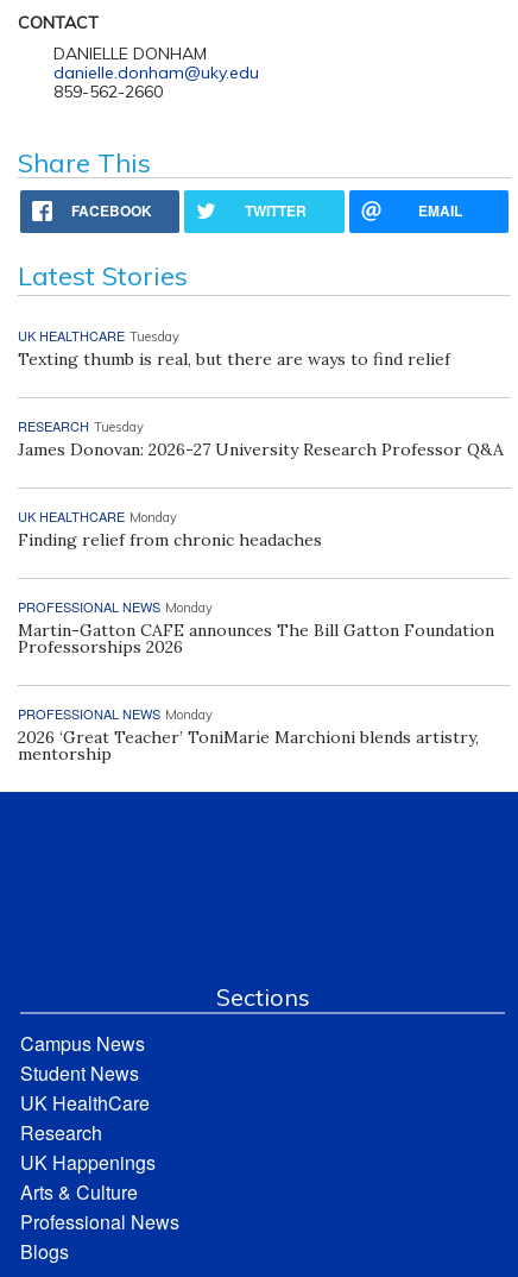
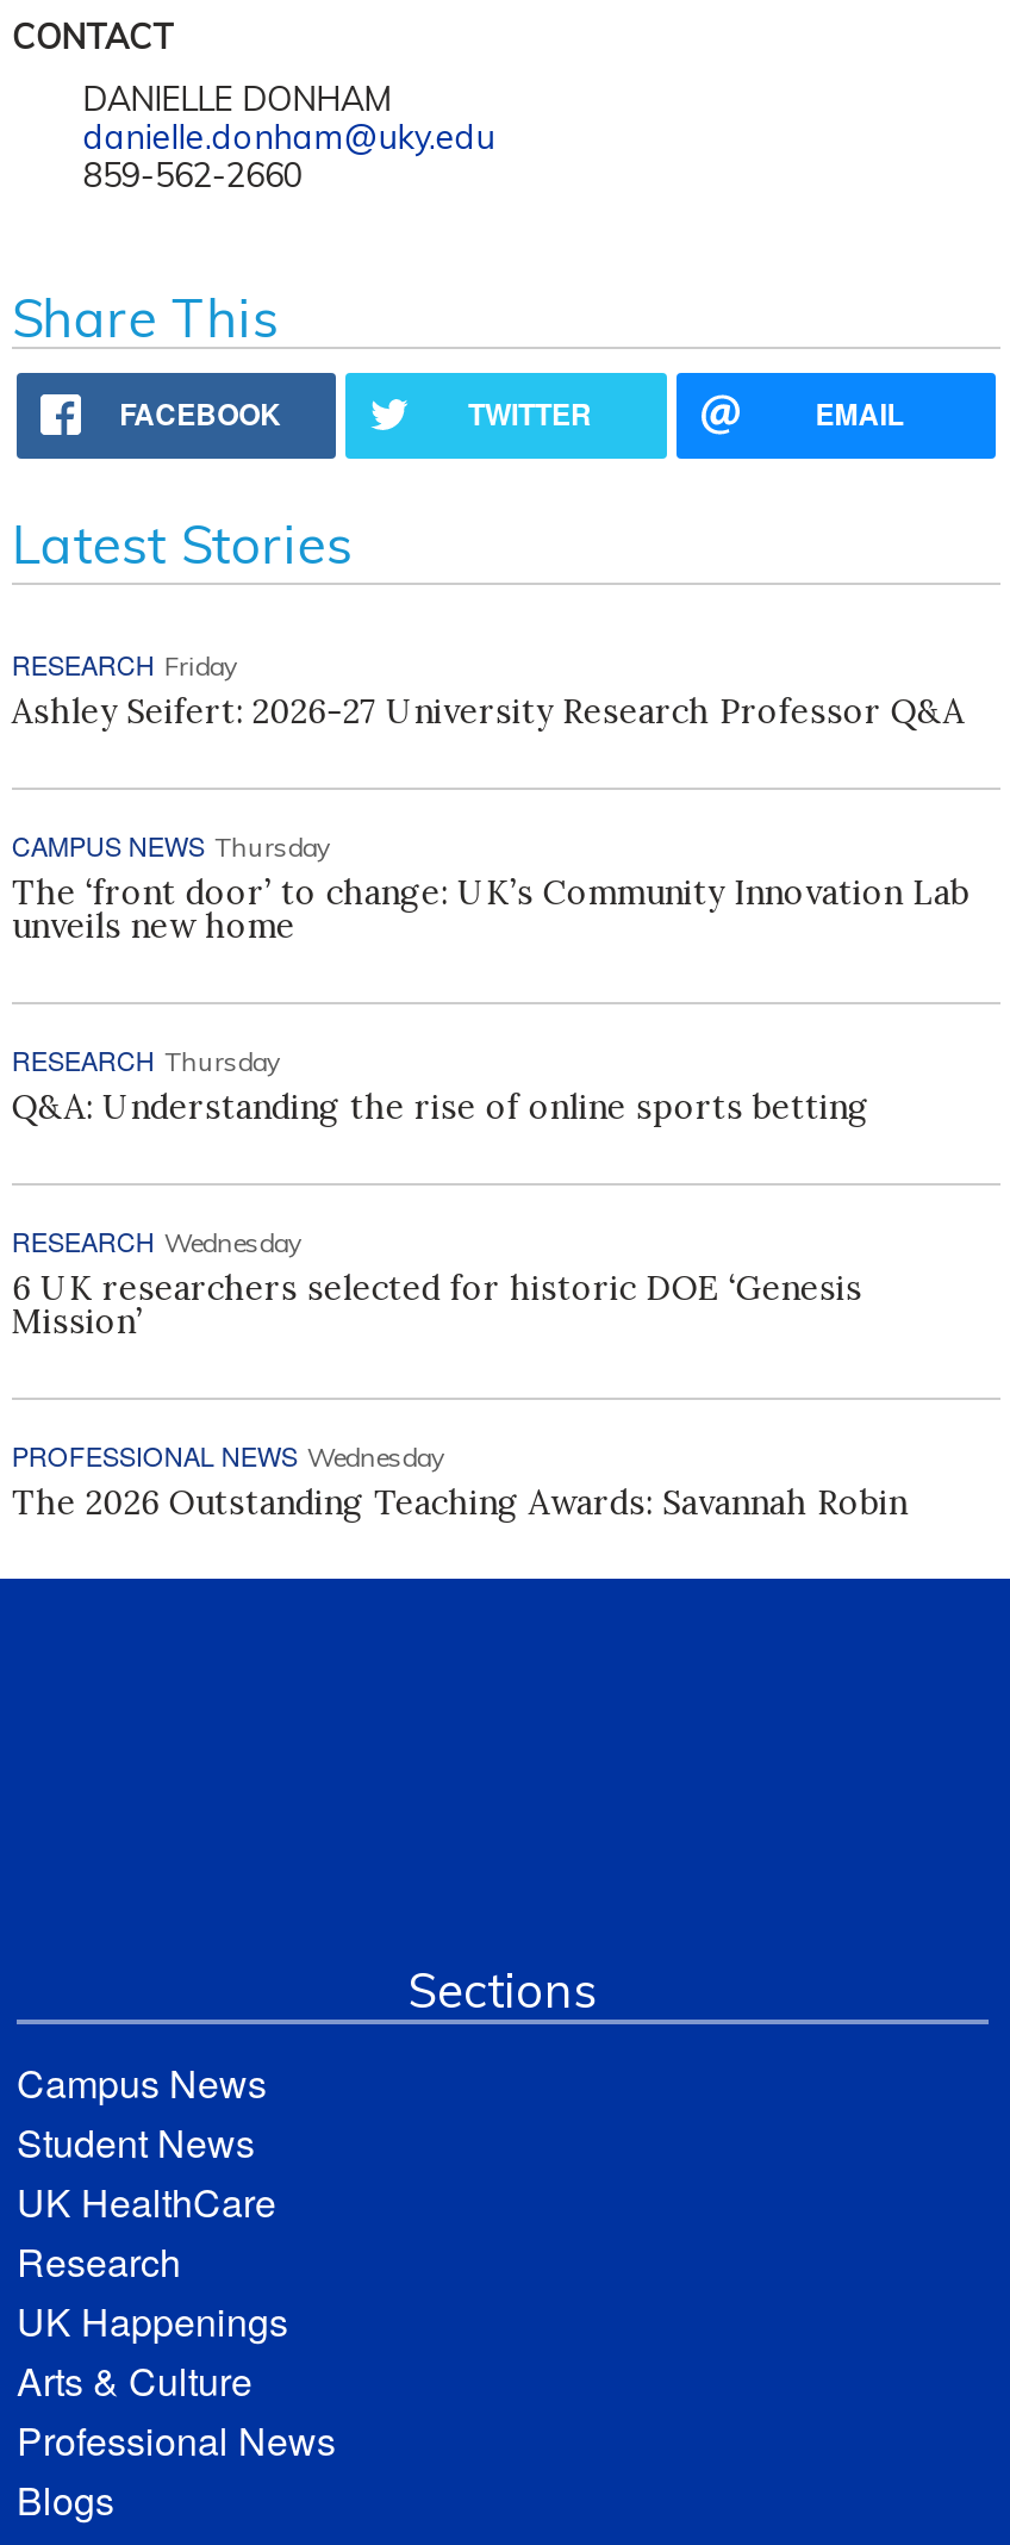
- UK HEALTHCARE Tuesday
- Texting thumb is real, but there are ways to find relief
+ RESEARCH Friday
+ Ashley Seifert: 2026-27 University Research Professor Q&A

- RESEARCH Tuesday
- James Donovan: 2026-27 University Research Professor Q&A
+ CAMPUS NEWS Thursday
+ The ‘front door’ to change: UK’s Community Innovation Lab
+ unveils new home

- UK HEALTHCARE Monday
- Finding relief from chronic headaches
+ RESEARCH Thursday
+ Q&A: Understanding the rise of online sports betting

- PROFESSIONAL NEWS Monday
- Martin-Gatton CAFE announces The Bill Gatton Foundation
- Professorships 2026
+ RESEARCH Wednesday
+ 6 UK researchers selected for historic DOE ‘Genesis
+ Mission’

- PROFESSIONAL NEWS Monday
- 2026 ‘Great Teacher’ ToniMarie Marchioni blends artistry,
- mentorship
+ PROFESSIONAL NEWS Wednesday
+ The 2026 Outstanding Teaching Awards: Savannah Robin
